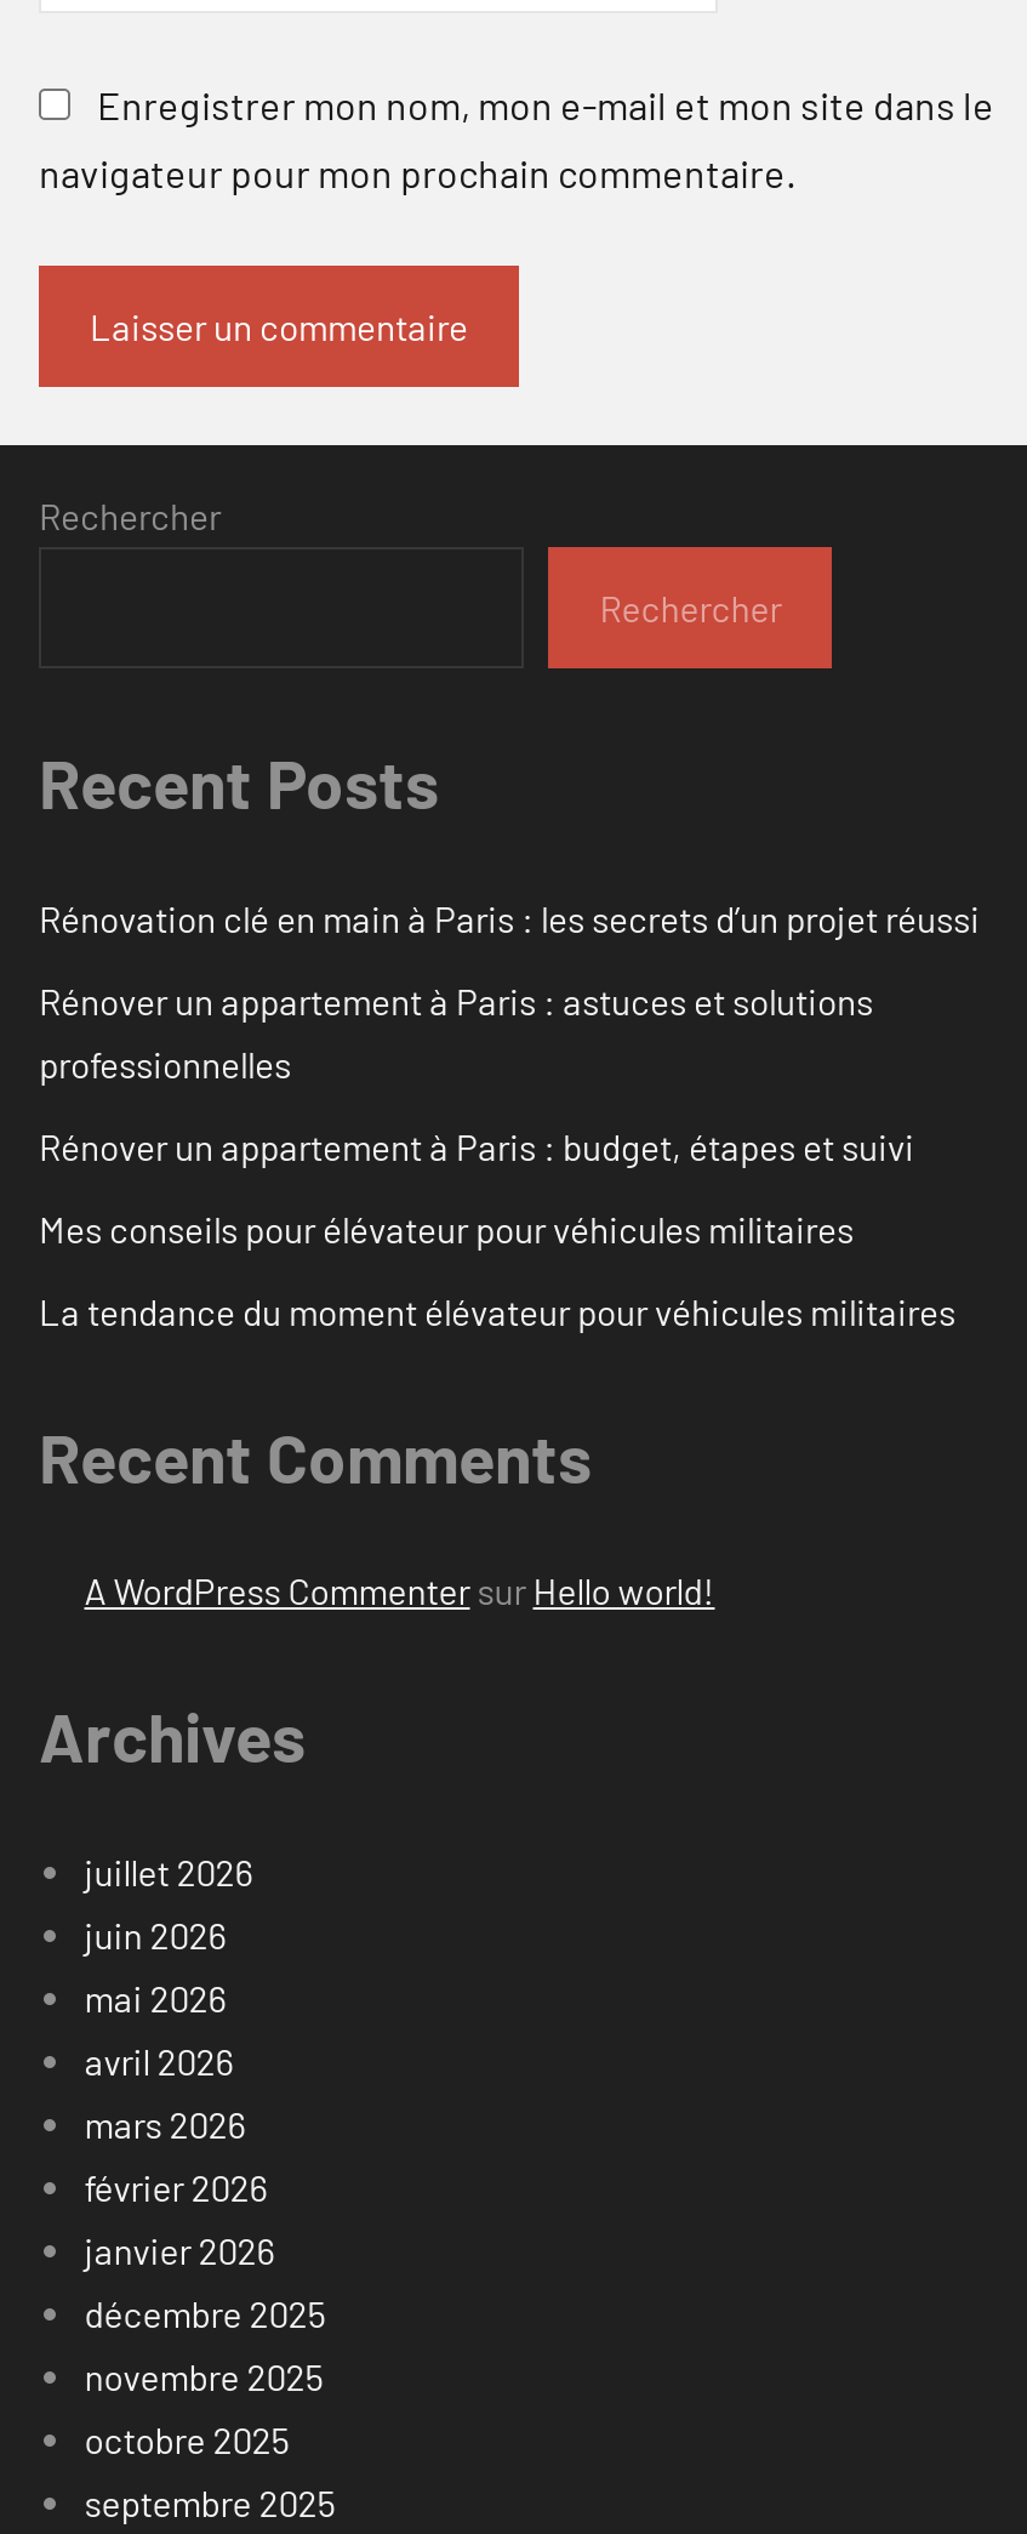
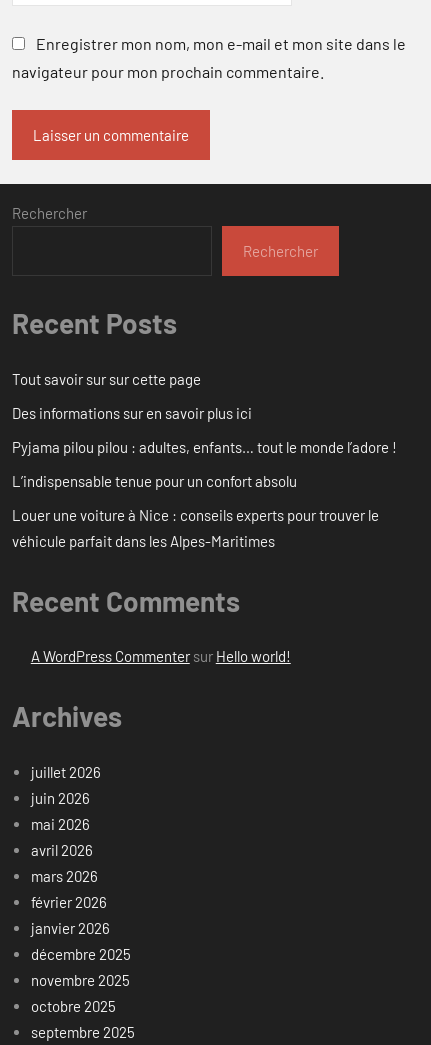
- Rénovation clé en main à Paris : les secrets d’un projet réussi
+ Tout savoir sur sur cette page

- Rénover un appartement à Paris : astuces et solutions
- professionnelles
+ Des informations sur en savoir plus ici

- Rénover un appartement à Paris : budget, étapes et suivi
+ Pyjama pilou pilou : adultes, enfants… tout le monde l’adore !

- Mes conseils pour élévateur pour véhicules militaires
+ L’indispensable tenue pour un confort absolu

- La tendance du moment élévateur pour véhicules militaires
+ Louer une voiture à Nice : conseils experts pour trouver le
+ véhicule parfait dans les Alpes-Maritimes
